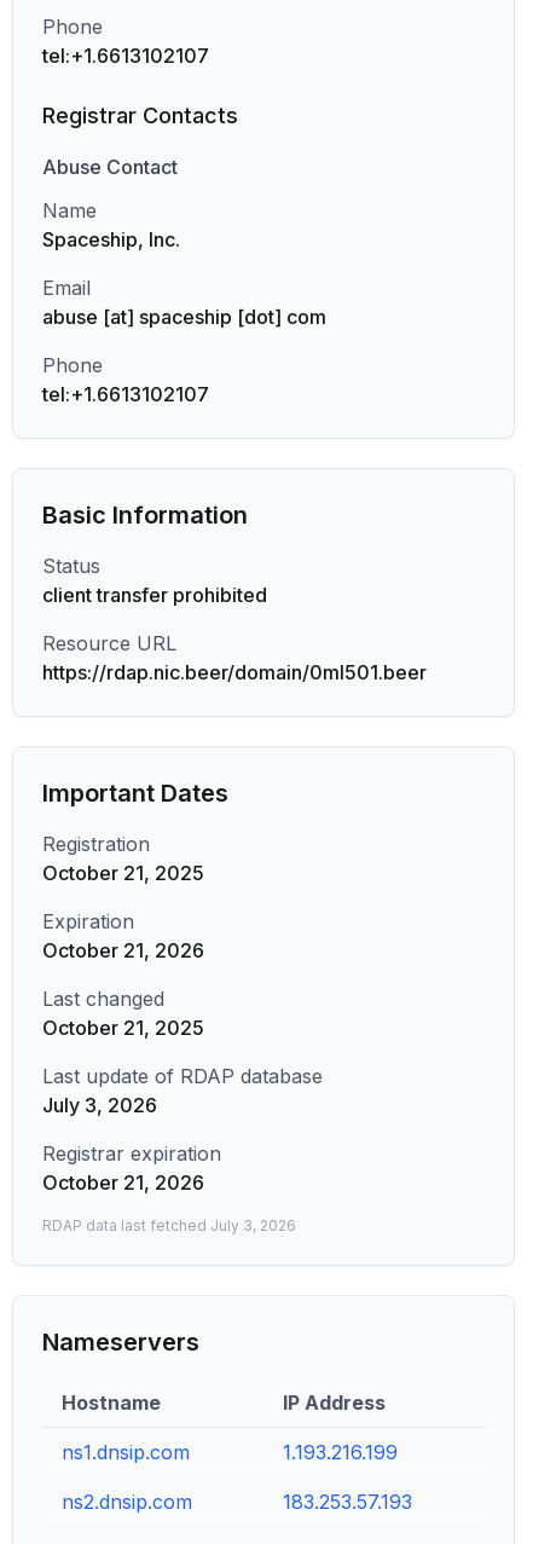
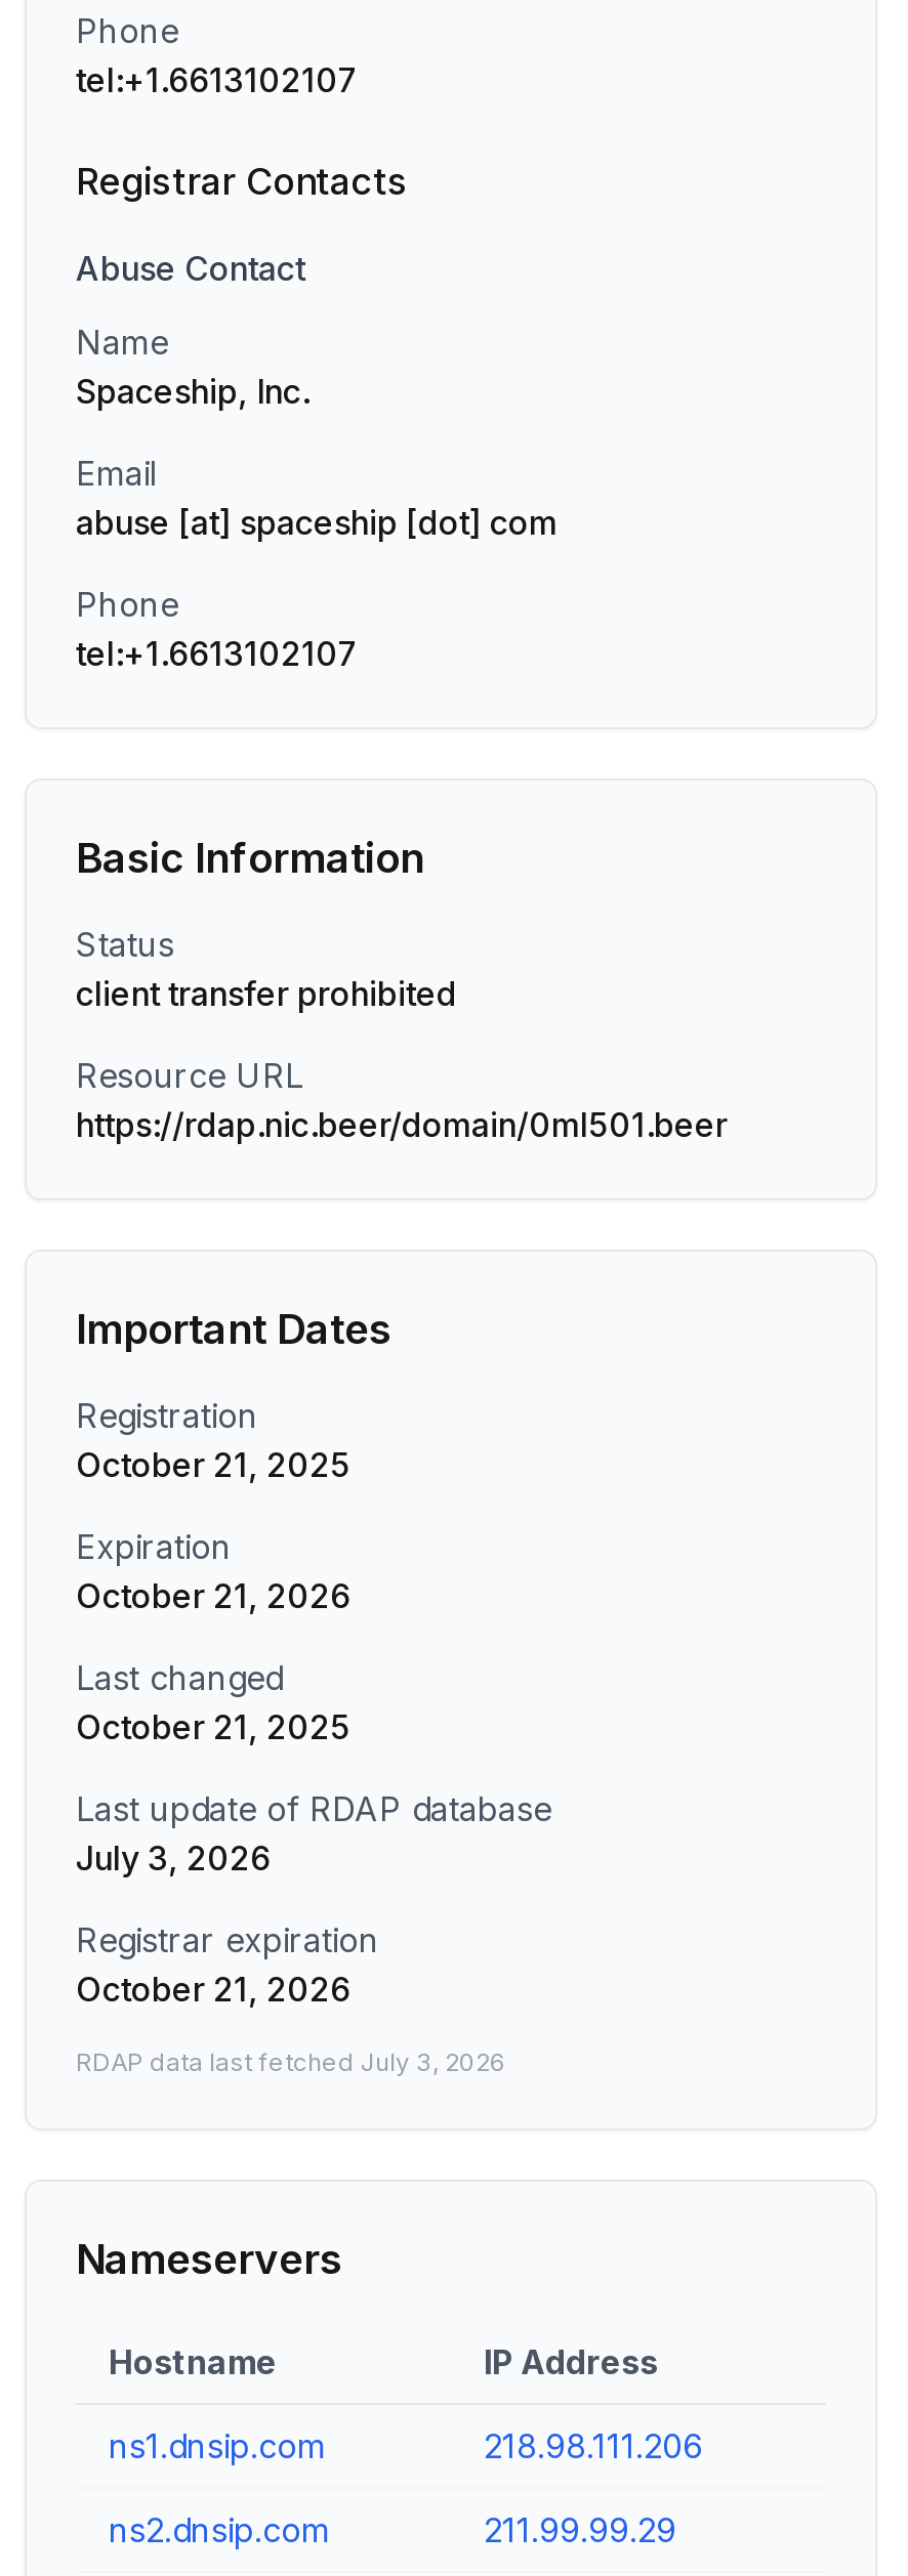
- 1.193.216.199
+ 218.98.111.206

- 183.253.57.193
+ 211.99.99.29
